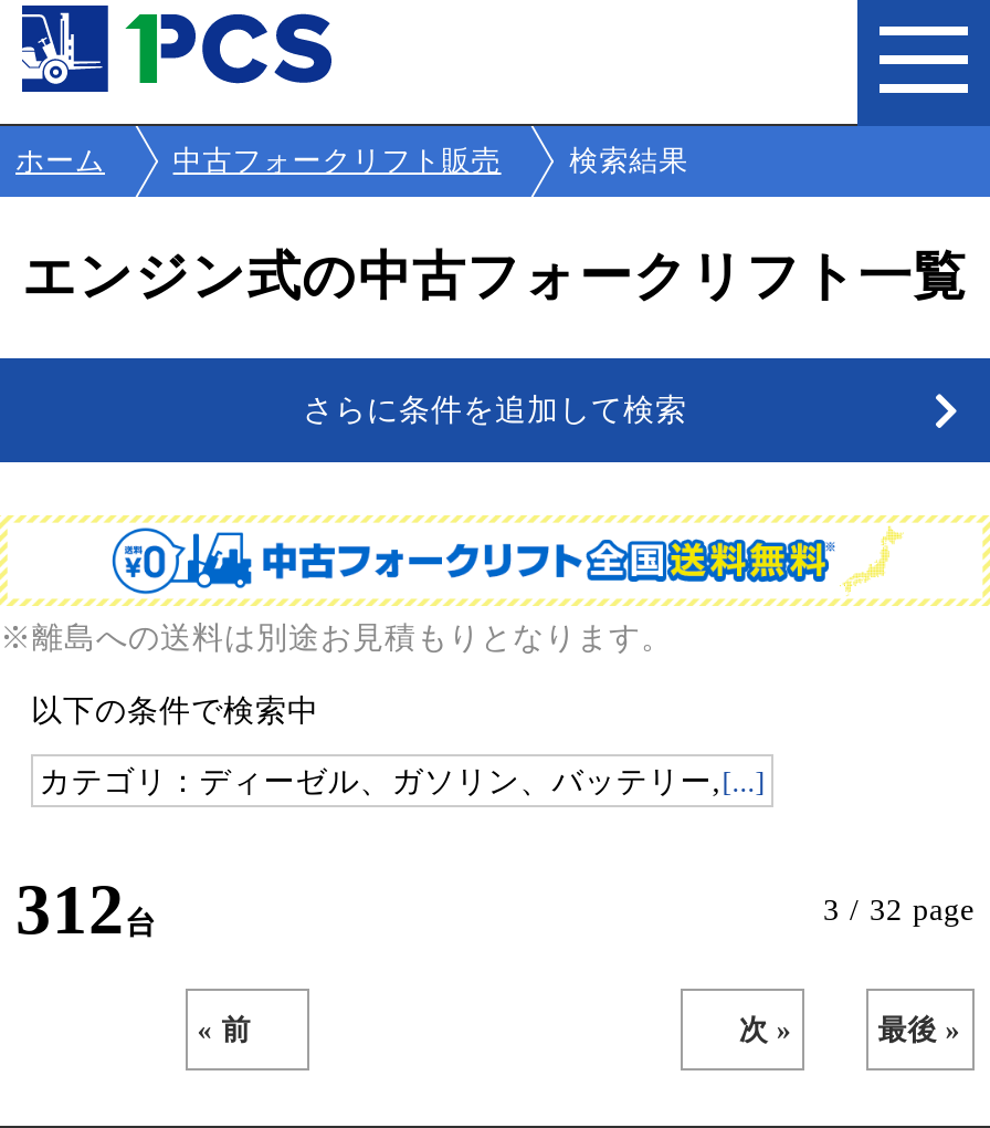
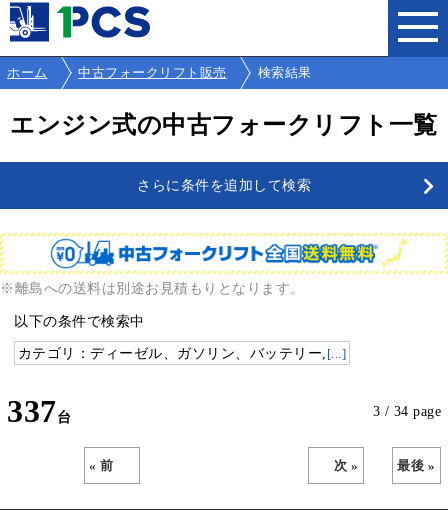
- 312
+ 337

- 3 / 32 page
+ 3 / 34 page
